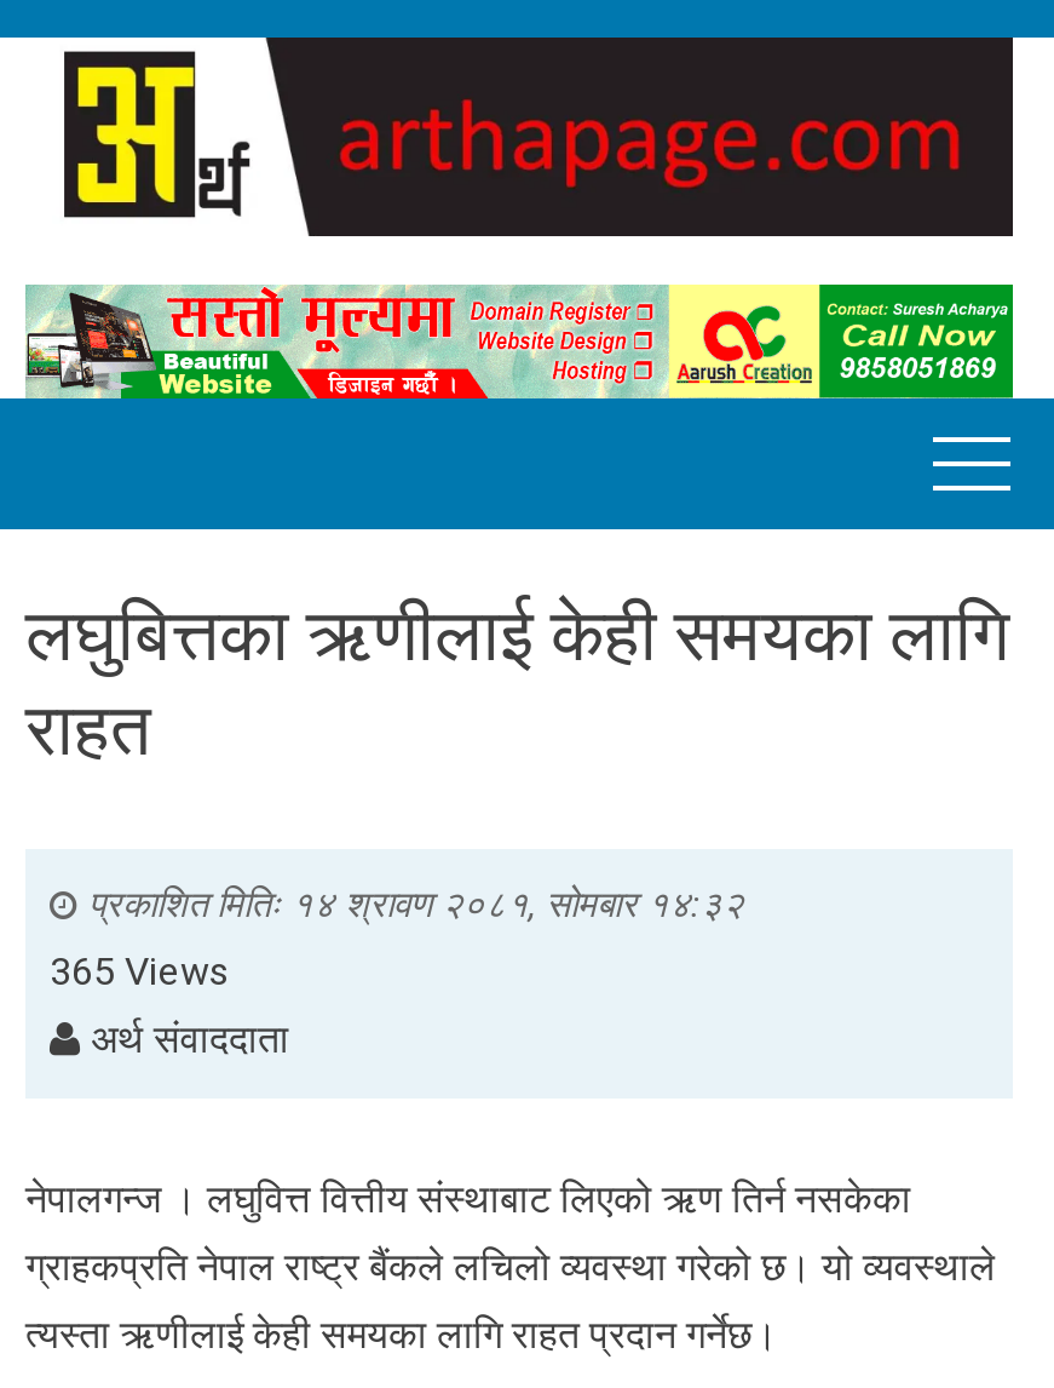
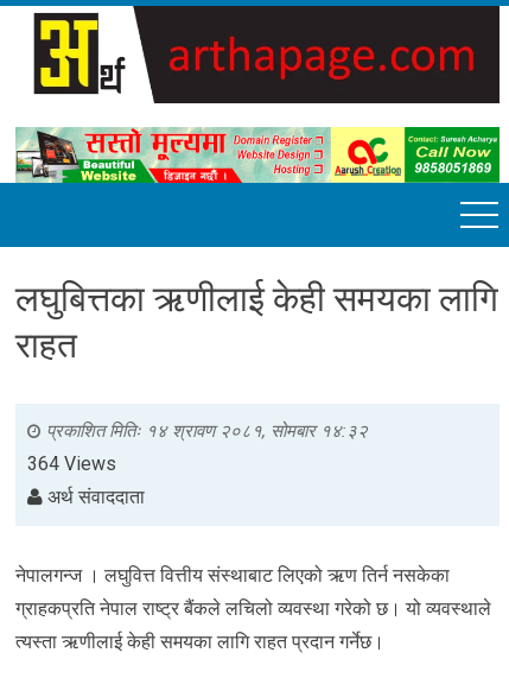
- 365 Views
+ 364 Views
